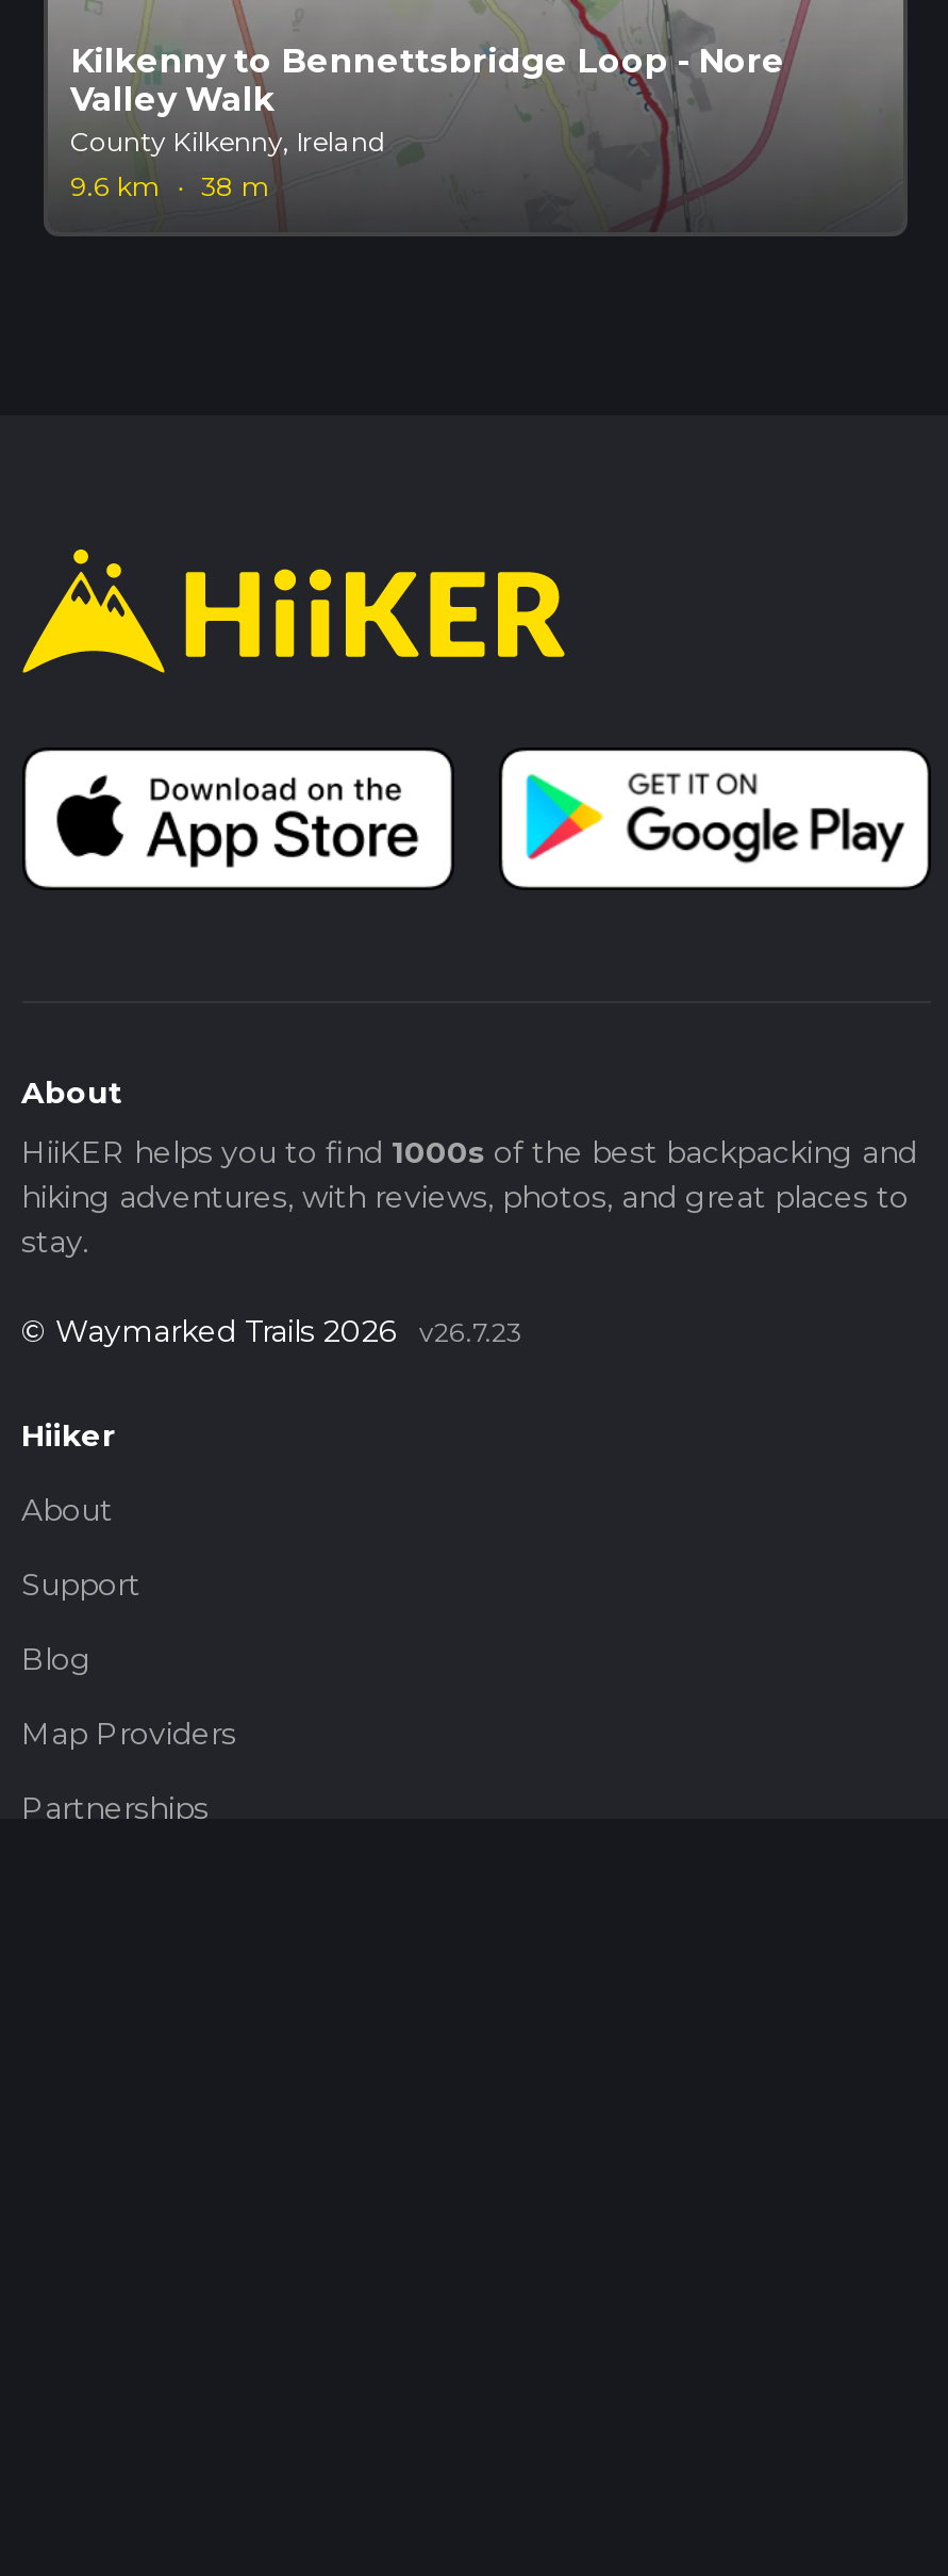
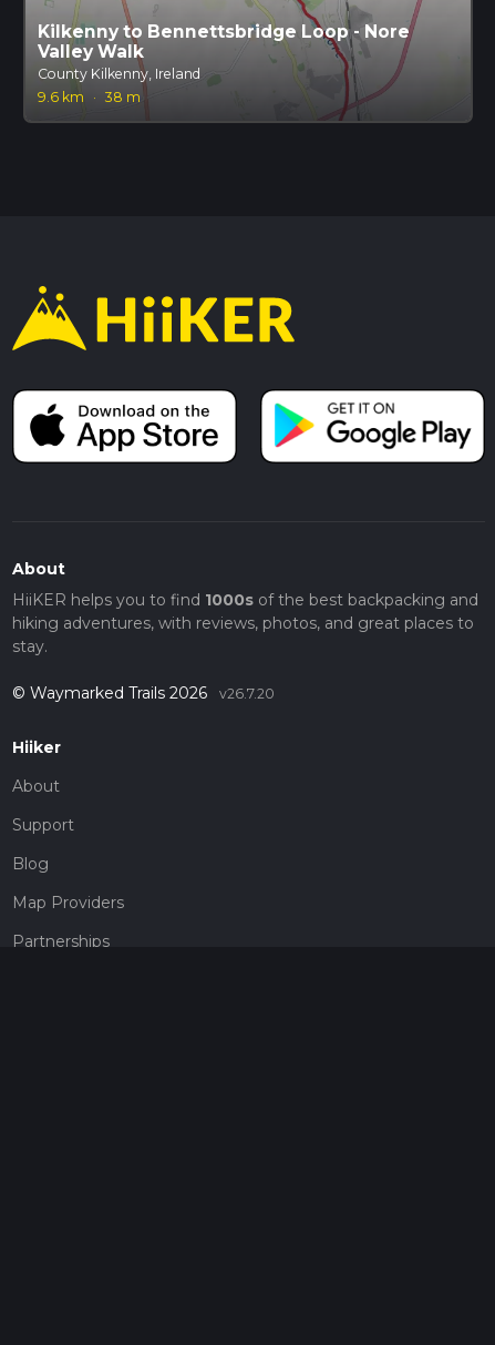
- © Waymarked Trails 2026 v26.7.23
+ © Waymarked Trails 2026 v26.7.20
